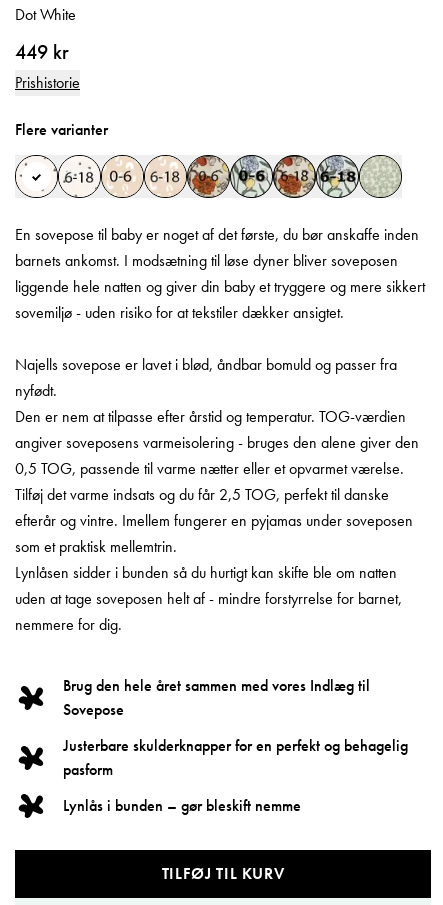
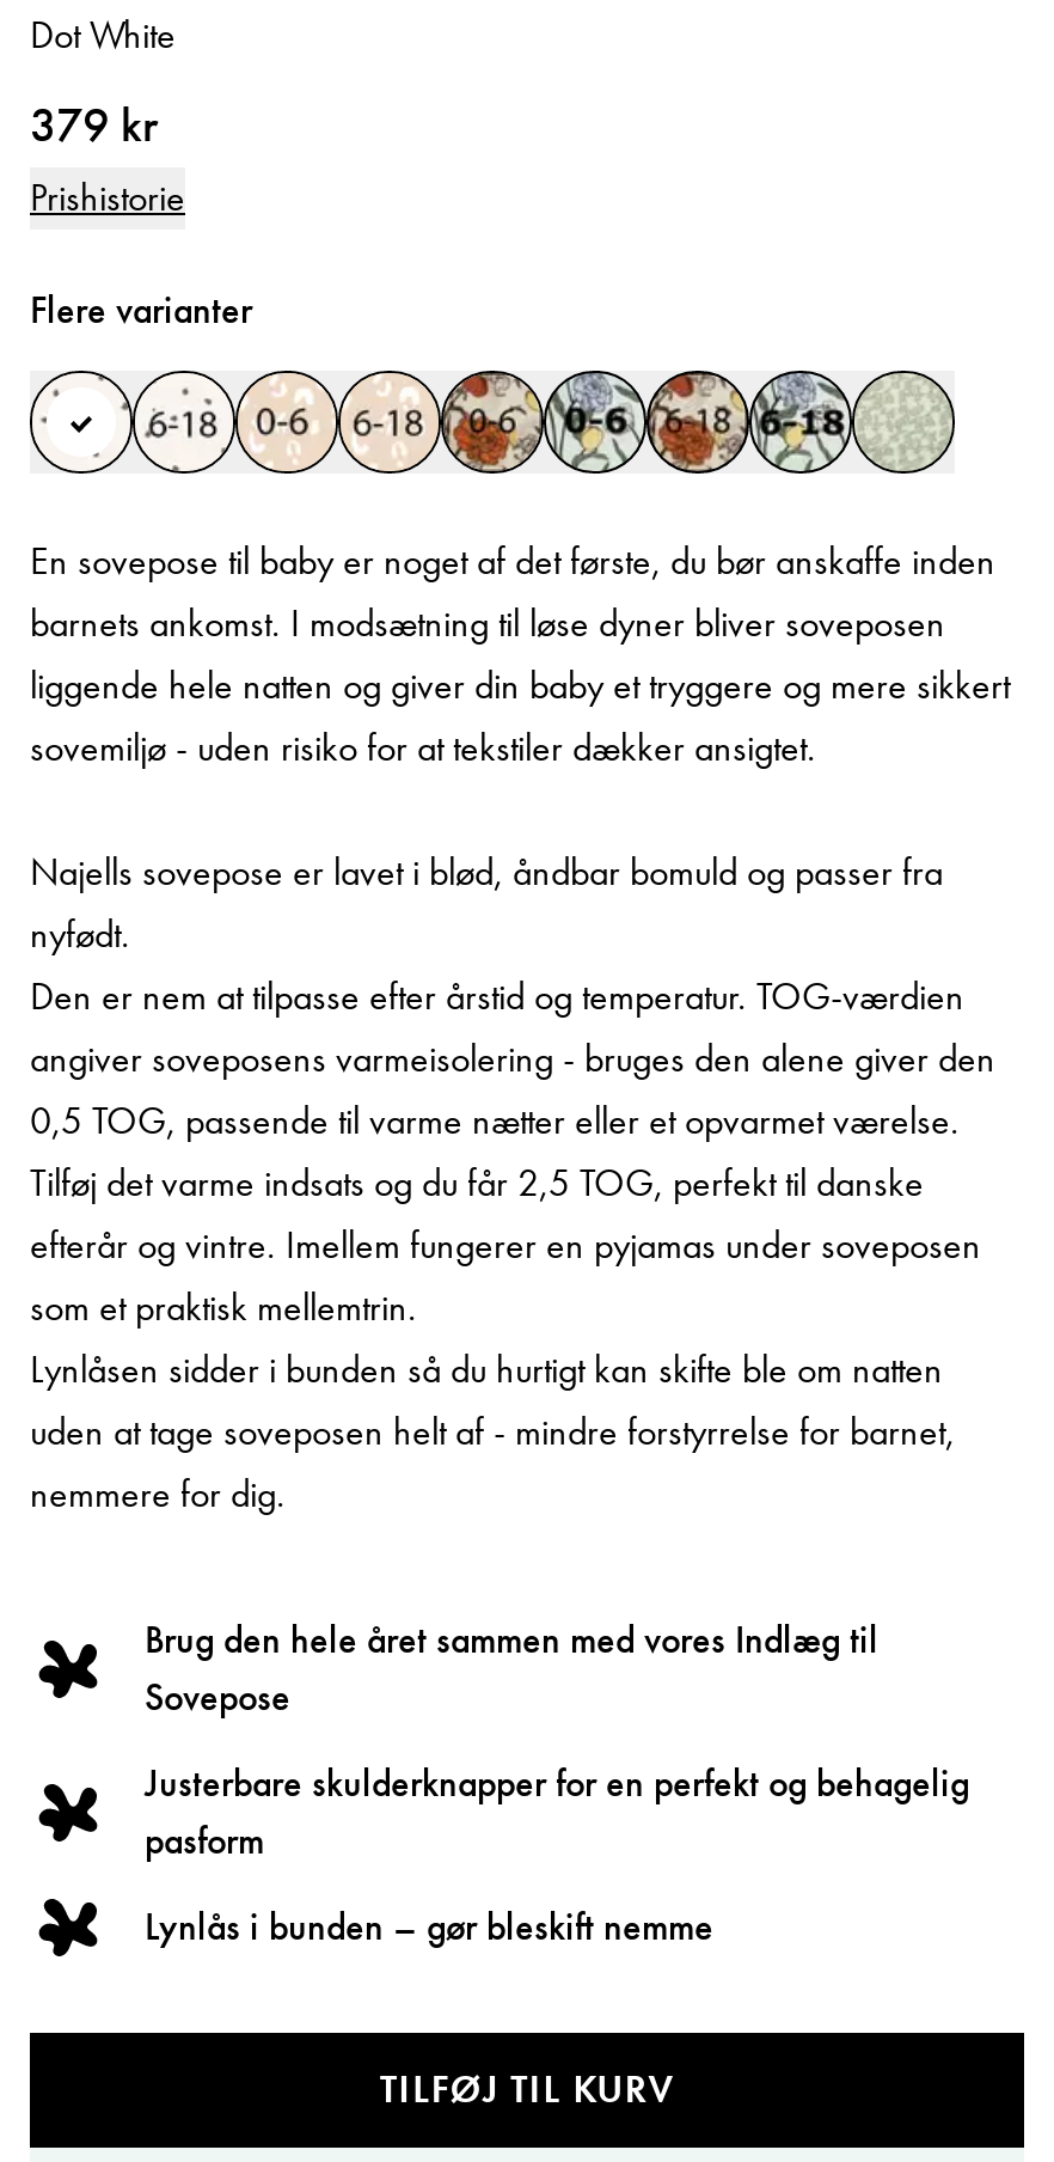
- 449 kr
+ 379 kr
